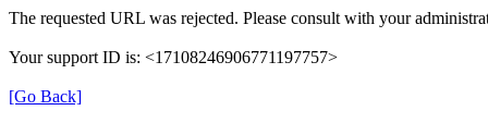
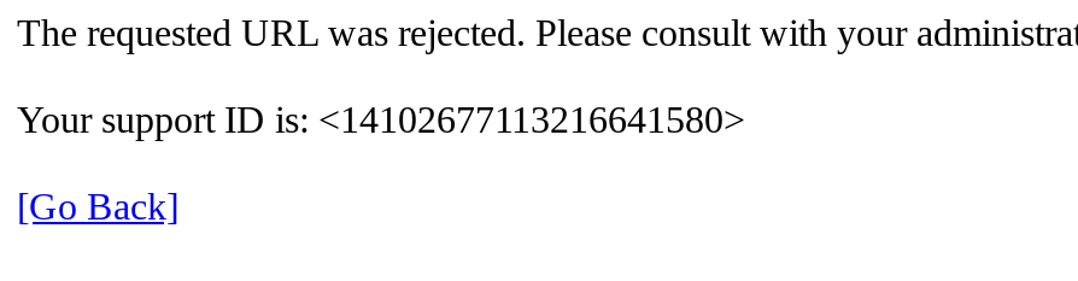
- Your support ID is: <17108246906771197757>
+ Your support ID is: <14102677113216641580>
